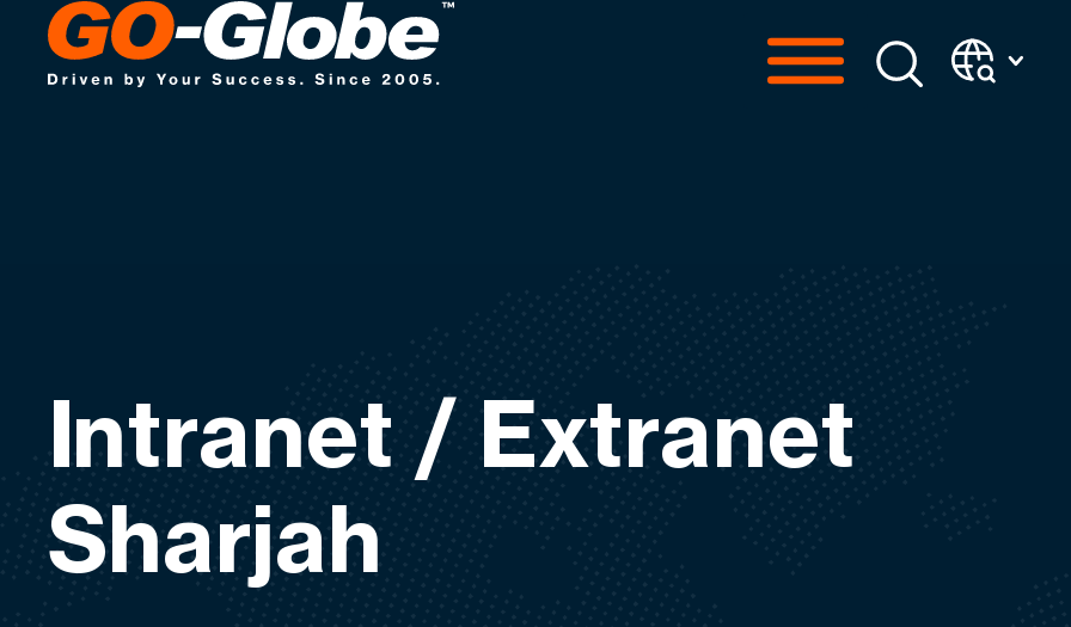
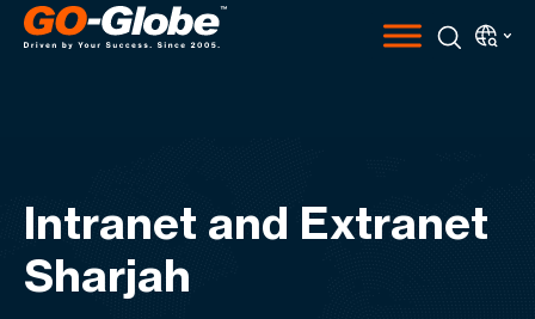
- Intranet / Extranet
+ Intranet and Extranet
